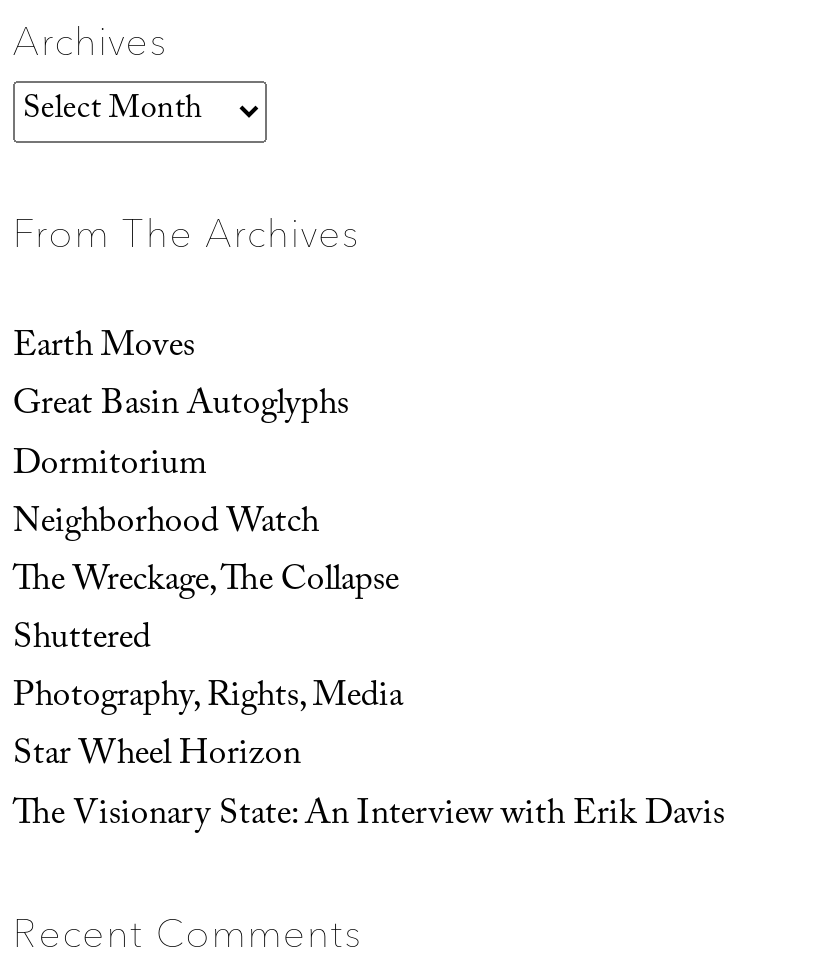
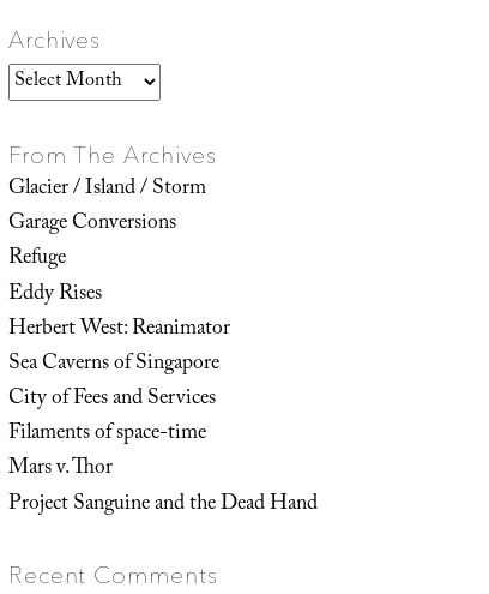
- Earth Moves
- Great Basin Autoglyphs
- Dormitorium
- Neighborhood Watch
- The Wreckage, The Collapse
- Shuttered
- Photography, Rights, Media
- Star Wheel Horizon
- The Visionary State: An Interview with Erik Davis
+ Glacier / Island / Storm
+ Garage Conversions
+ Refuge
+ Eddy Rises
+ Herbert West: Reanimator
+ Sea Caverns of Singapore
+ City of Fees and Services
+ Filaments of space-time
+ Mars v. Thor
+ Project Sanguine and the Dead Hand
